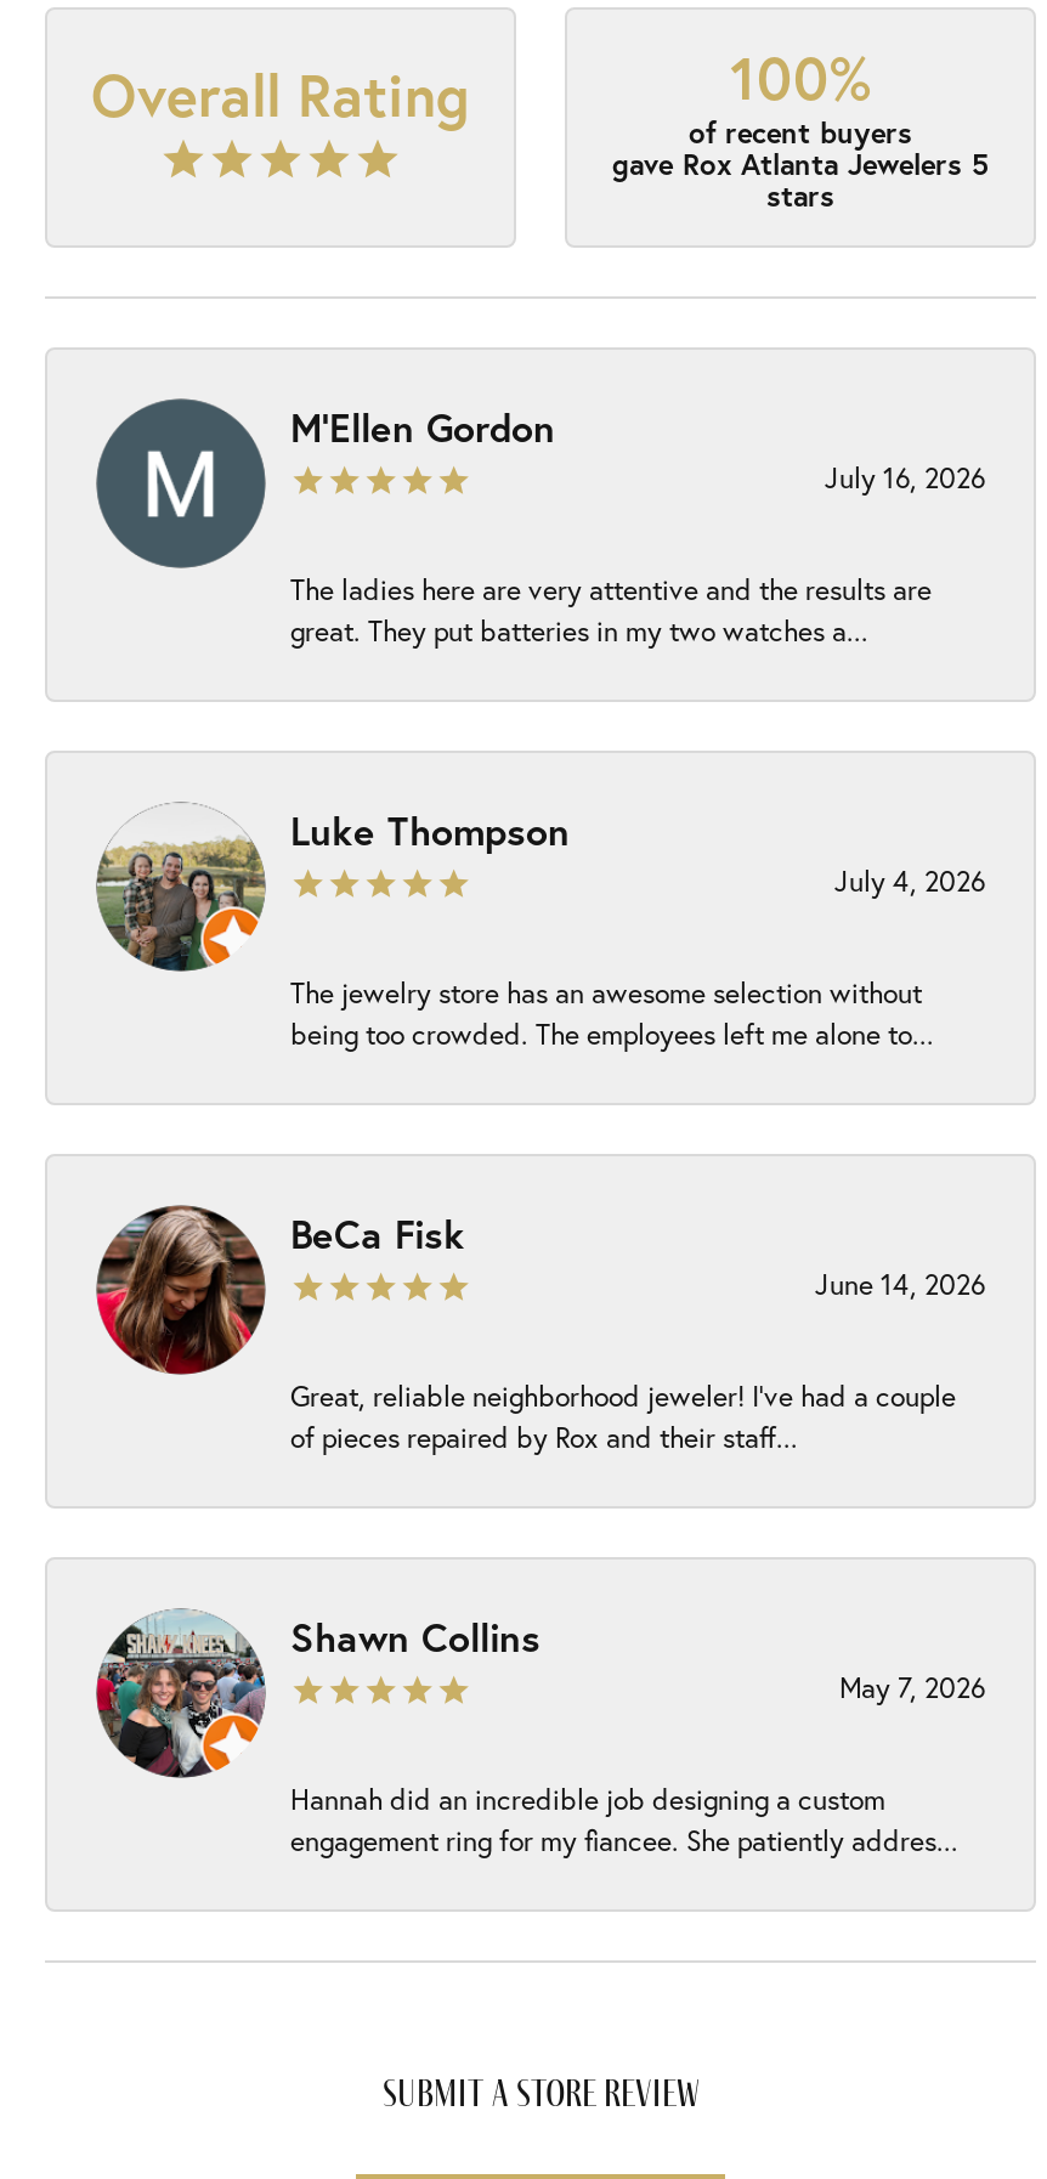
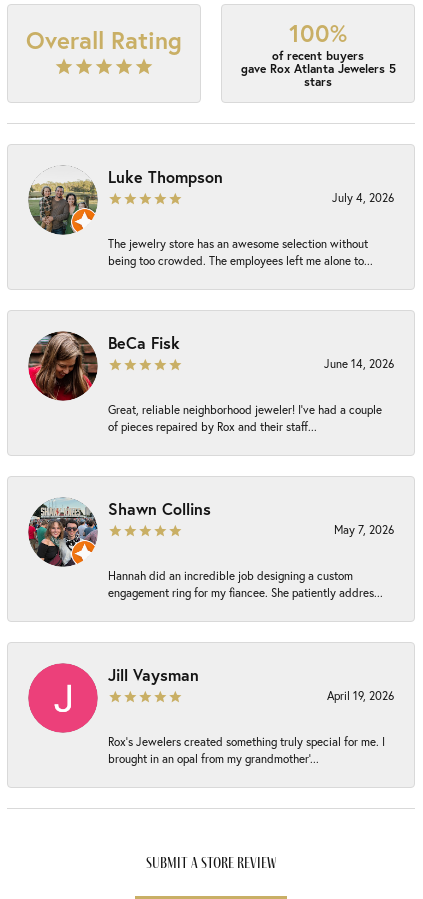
- [image]
- M'Ellen Gordon
- July 16, 2026
- The ladies here are very attentive and the results are
- great. They put batteries in my two watches a...

moved up: [image] | Luke Thompson | July 4, 2026 | ... | Hannah did an incredible job designing a custom | engagement ring for my fiancee. She patiently addres...

+ [image]
+ Jill Vaysman
+ April 19, 2026
+ Rox’s Jewelers created something truly special for me. I
+ brought in an opal from my grandmother’...
